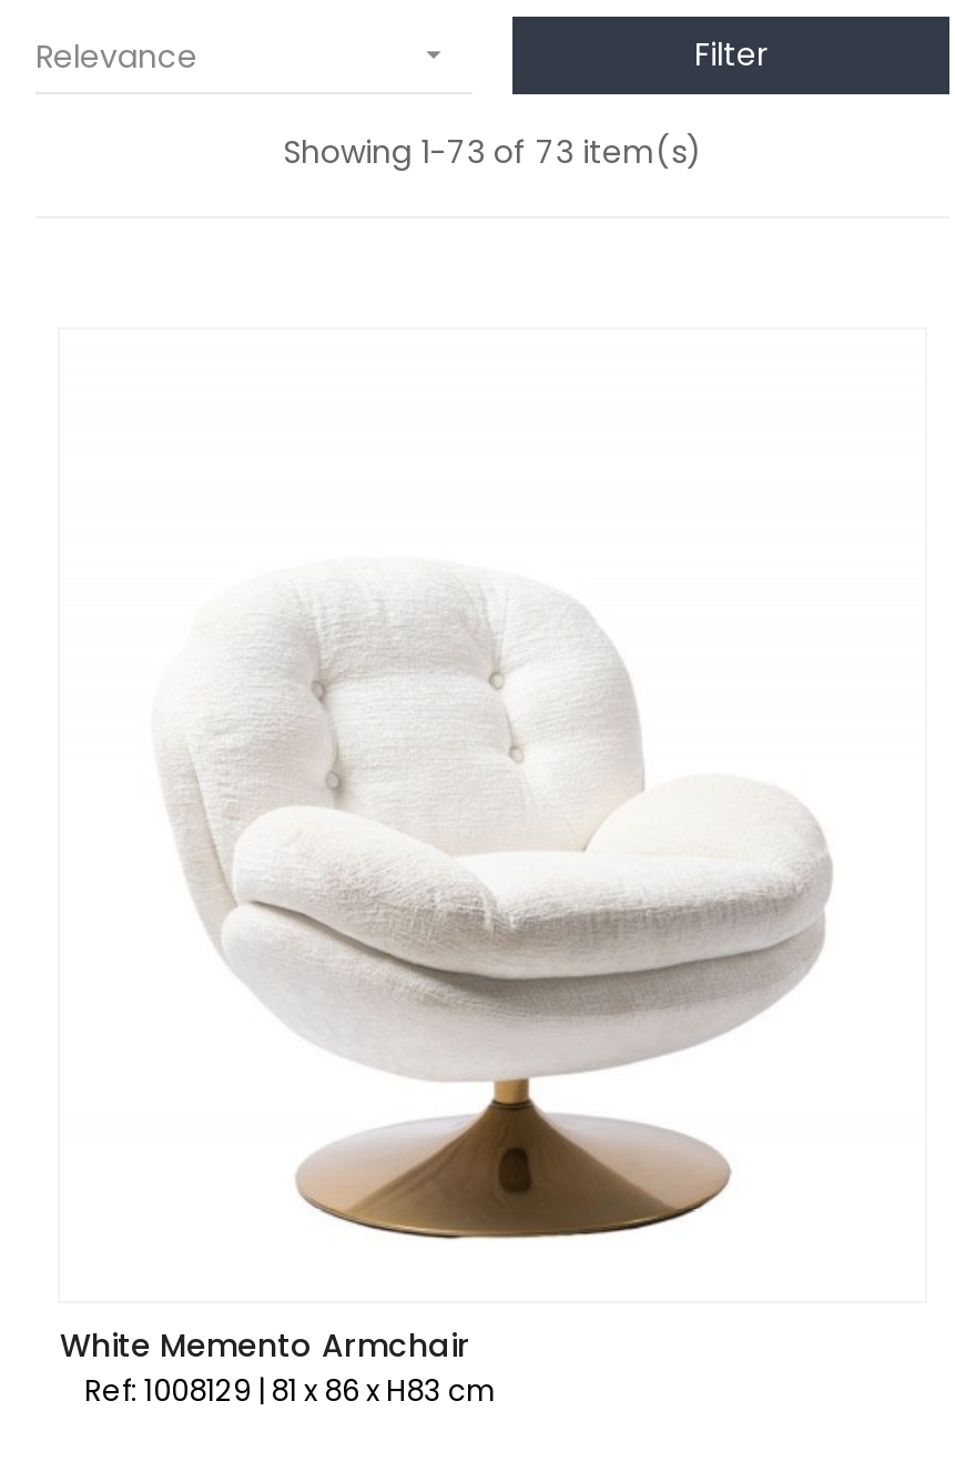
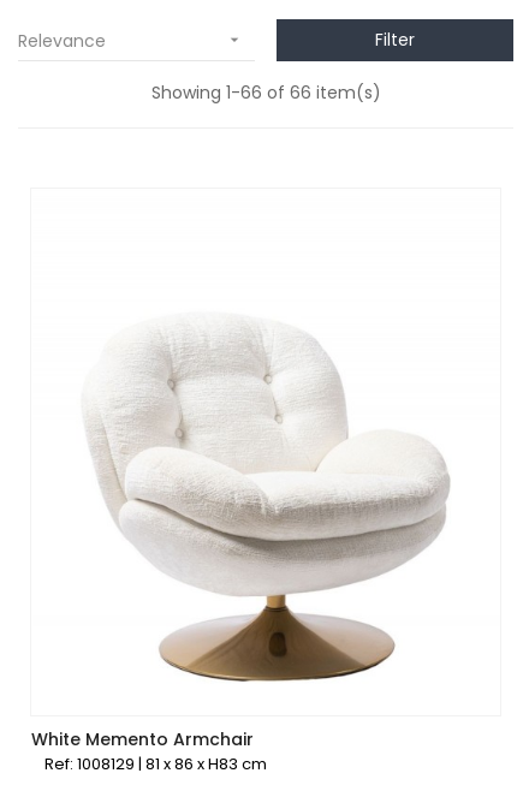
- Showing 1-73 of 73 item(s)
+ Showing 1-66 of 66 item(s)
